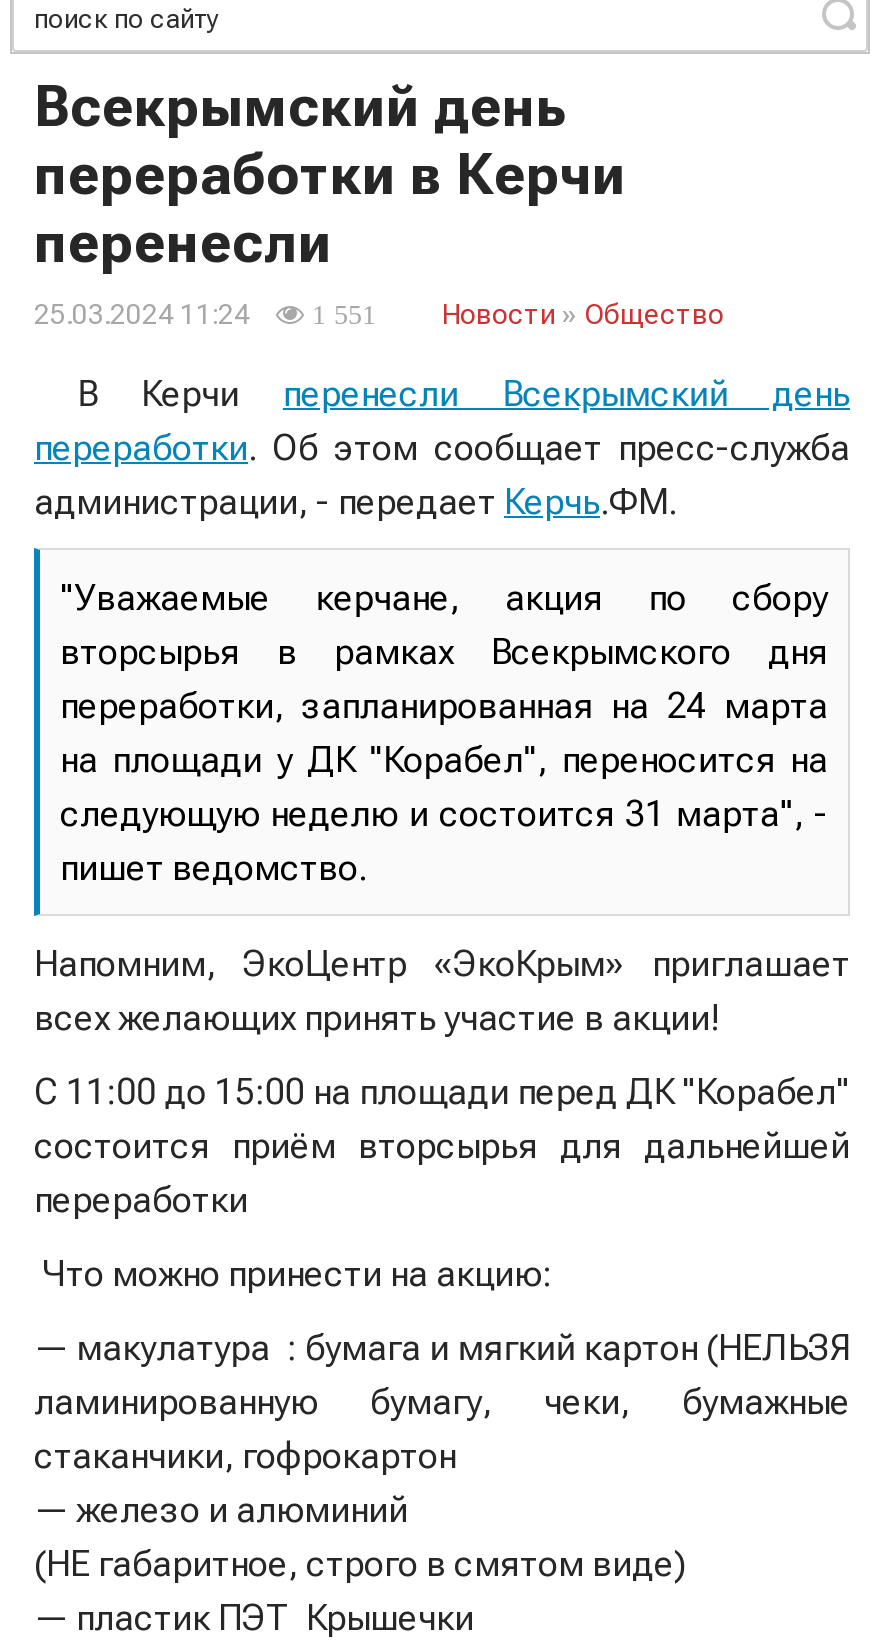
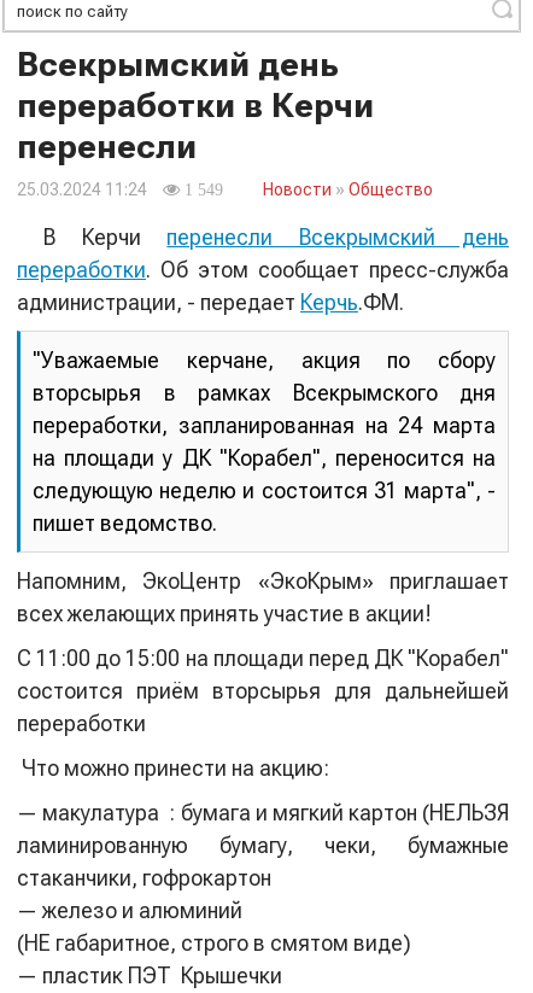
- 25.03.2024 11:24 1 551
+ 25.03.2024 11:24 1 549
